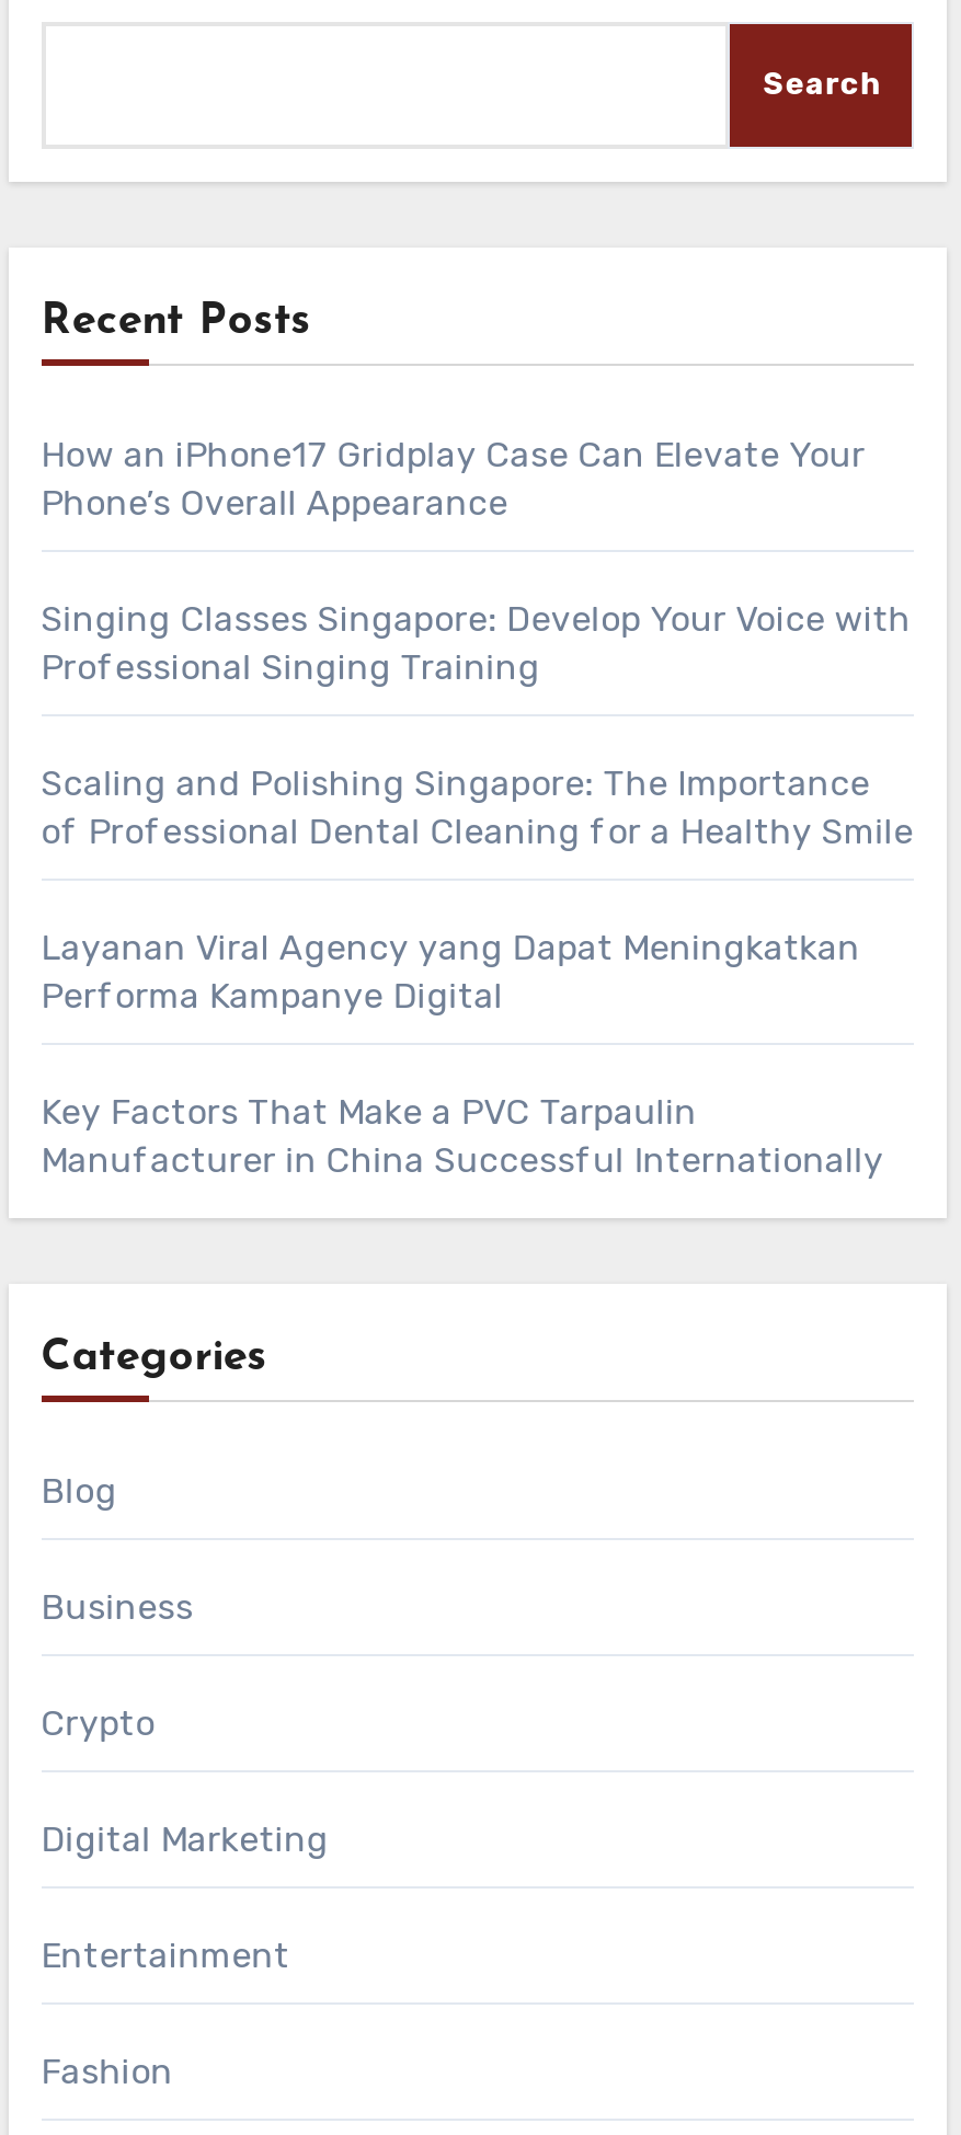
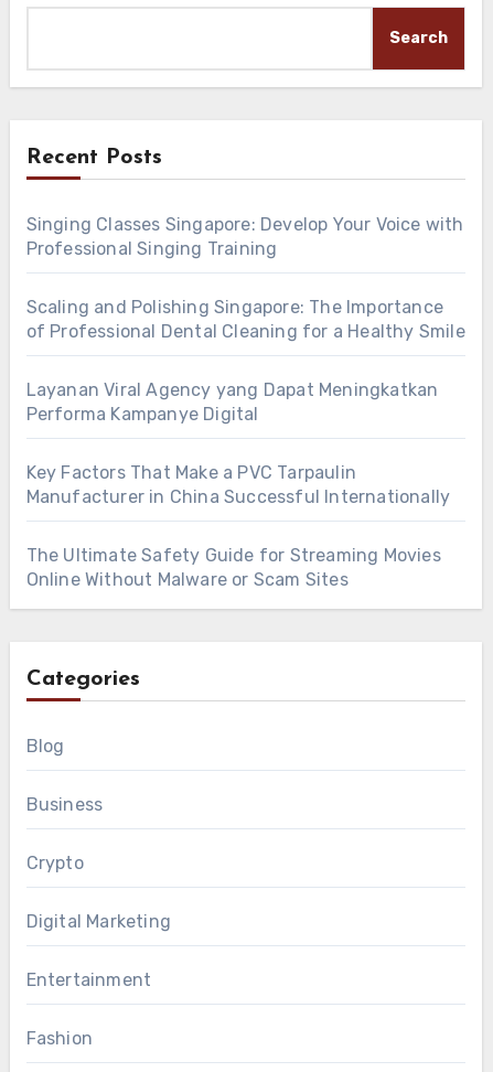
- How an iPhone17 Gridplay Case Can Elevate Your
- Phone’s Overall Appearance

moved up: Singing Classes Singapore: Develop Your Voice with | Professional Singing Training | Scaling and Polishing Singapore: The Importance | of Professional Dental Cleaning for a Healthy Smile | Layanan Viral Agency yang Dapat Meningkatkan | Performa Kampanye Digital | Key Factors That Make a PVC Tarpaulin | Manufacturer in China Successful Internationally

+ The Ultimate Safety Guide for Streaming Movies
+ Online Without Malware or Scam Sites
